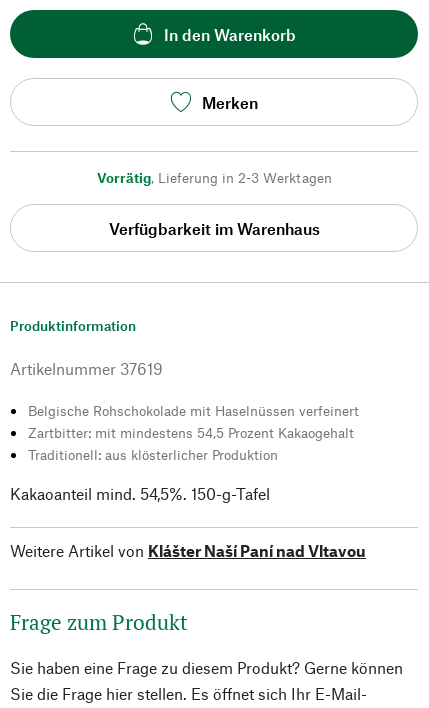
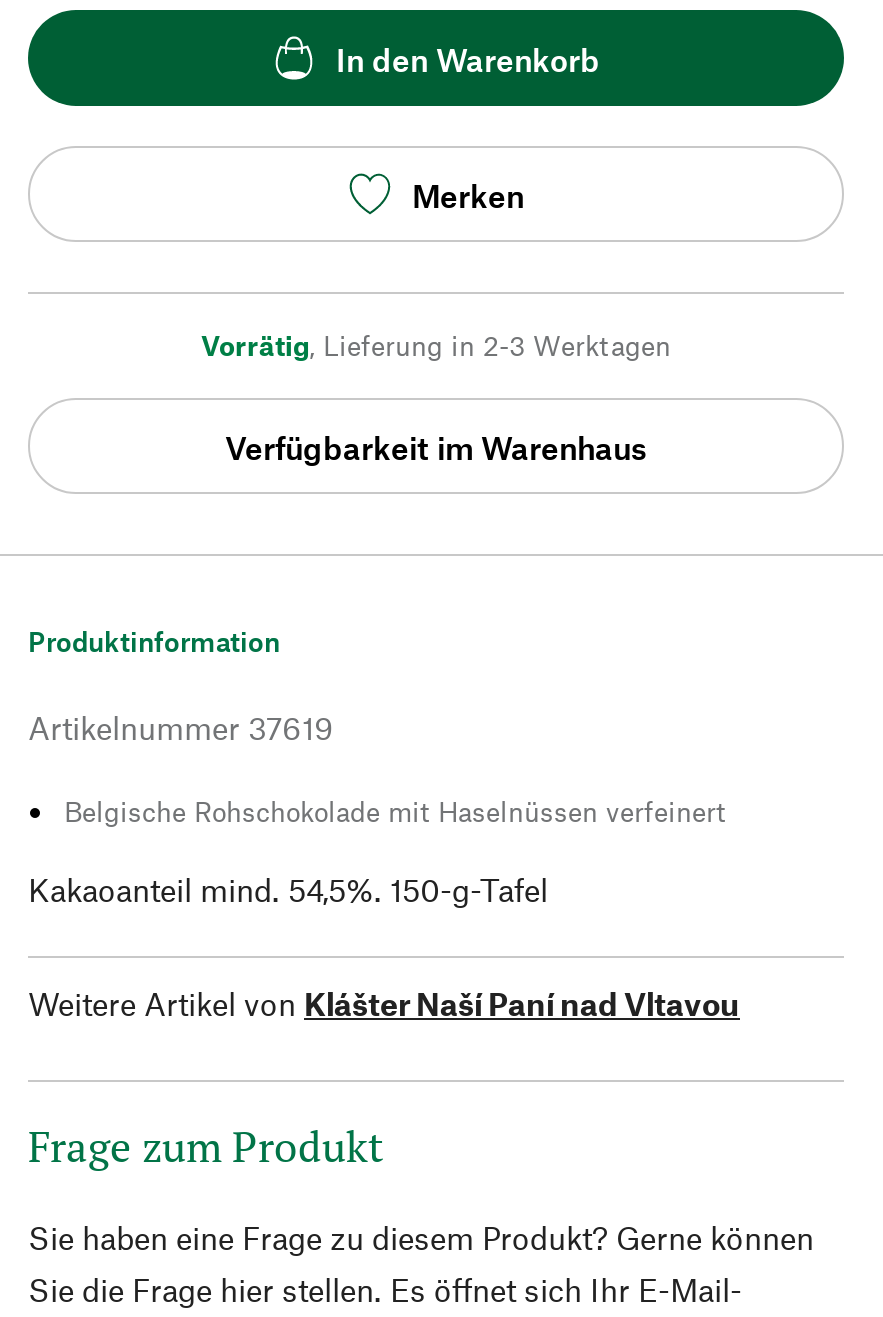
- Zartbitter: mit mindestens 54,5 Prozent Kakaogehalt
- Traditionell: aus klösterlicher Produktion
